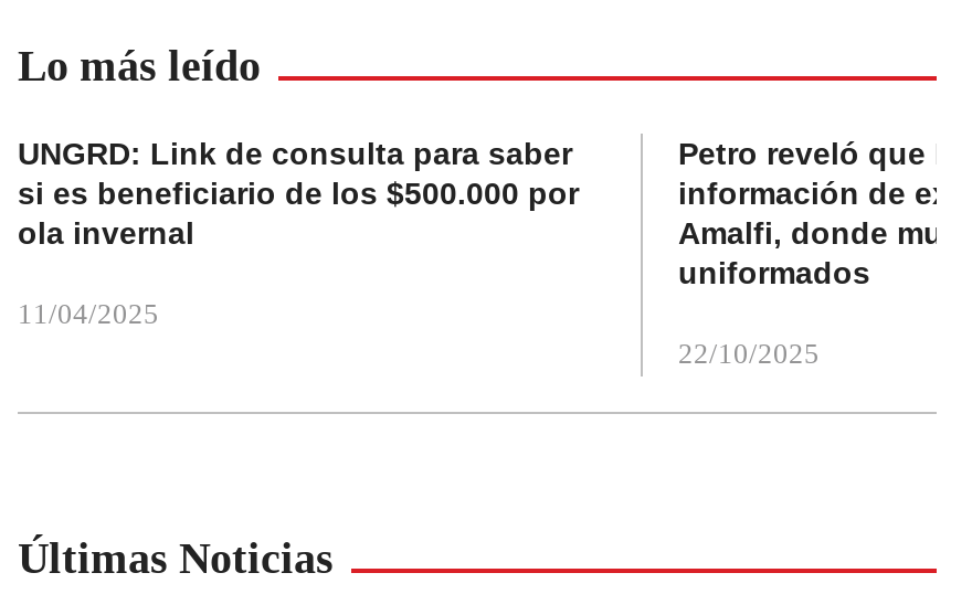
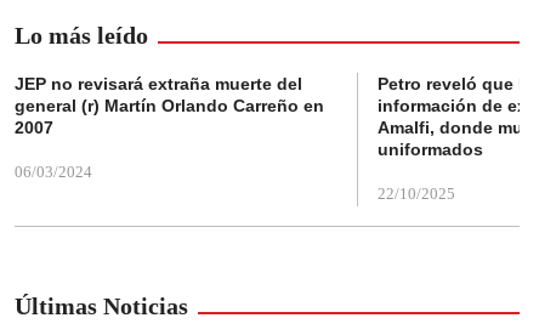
- UNGRD: Link de consulta para saber
- si es beneficiario de los $500.000 por
- ola invernal
+ JEP no revisará extraña muerte del
+ general (r) Martín Orlando Carreño en
+ 2007

- 11/04/2025
+ 06/03/2024
